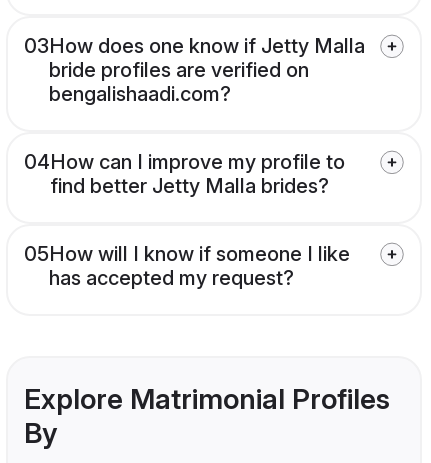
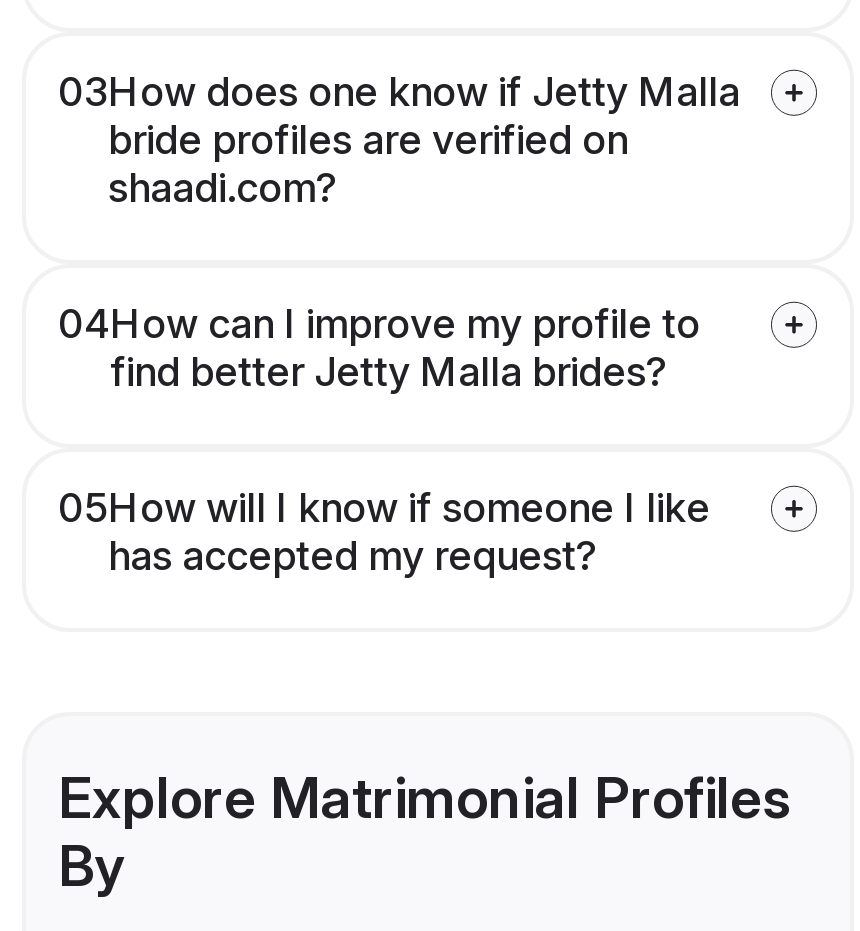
- bengalishaadi.com?
+ shaadi.com?
